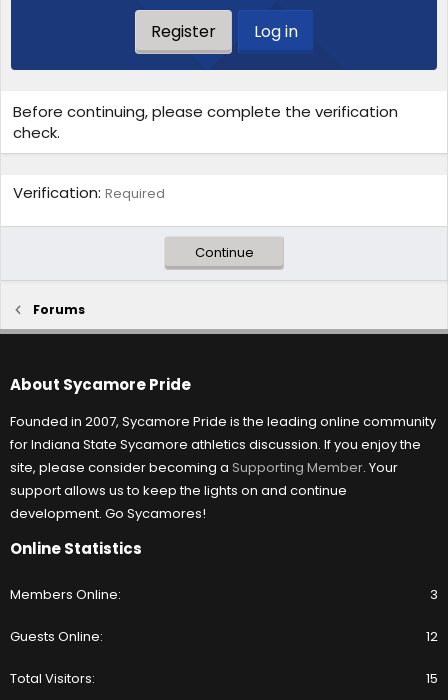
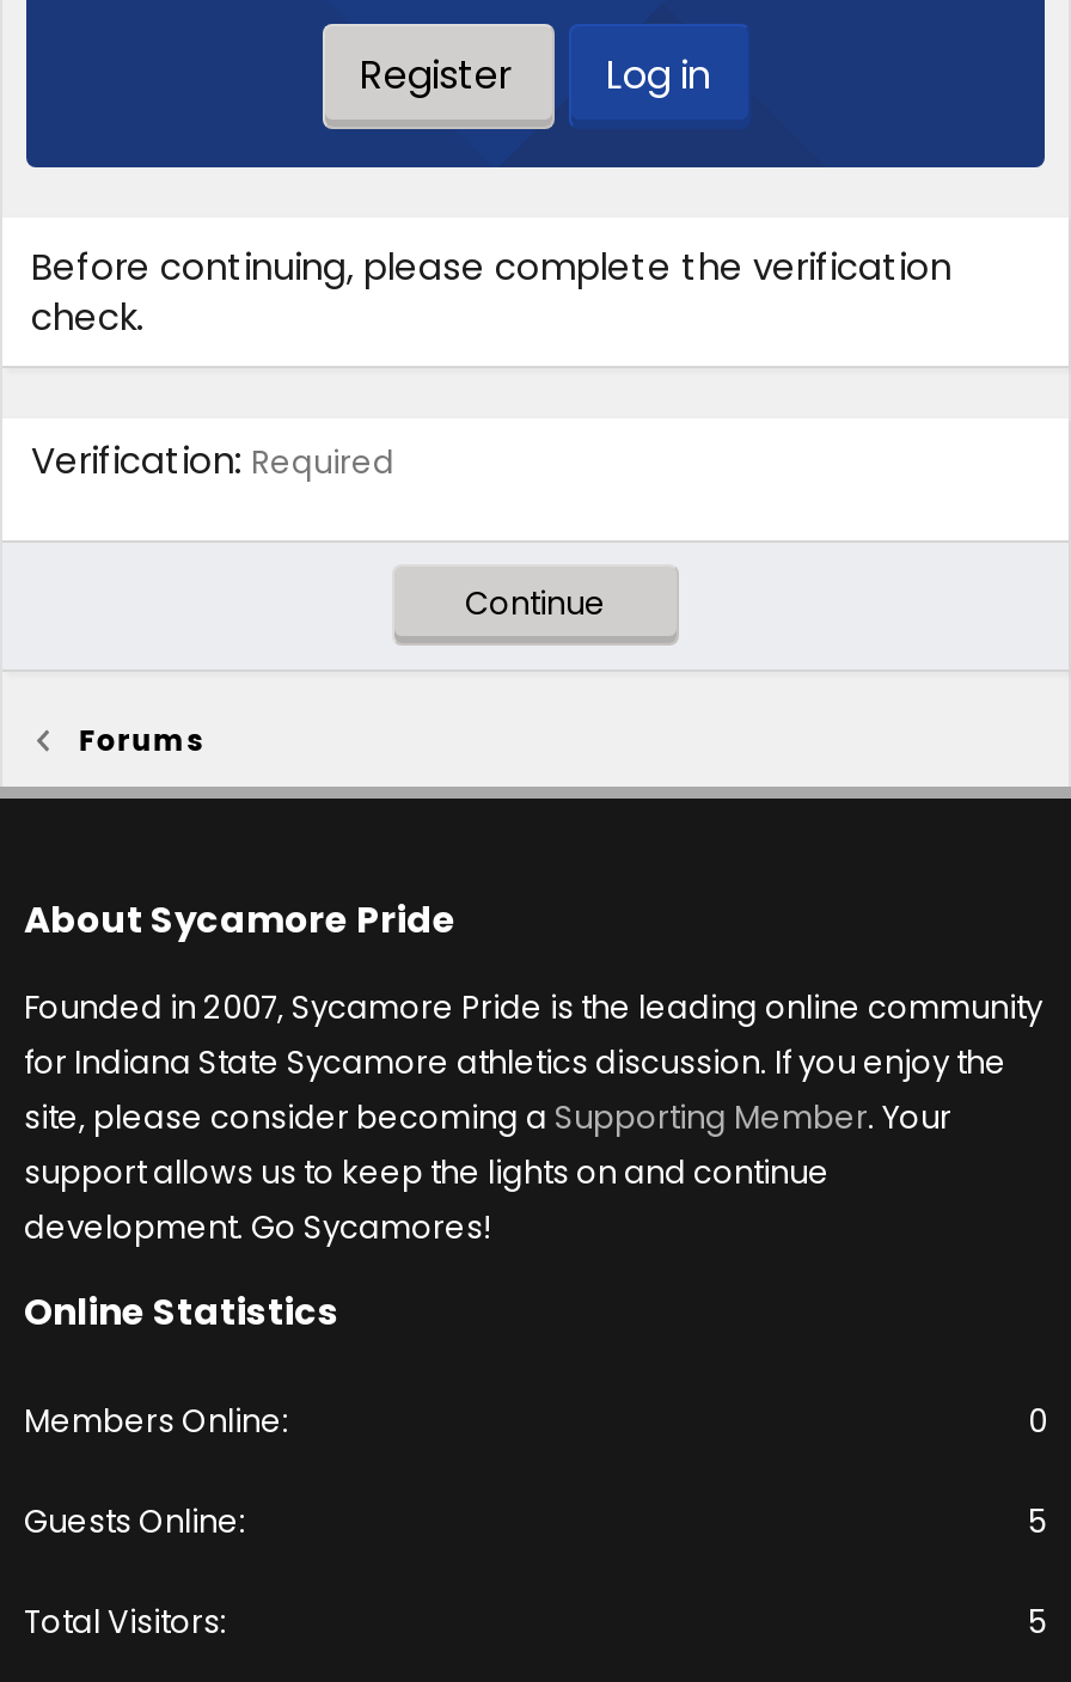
- 3
+ 0

- 12
+ 5

- 15
+ 5
